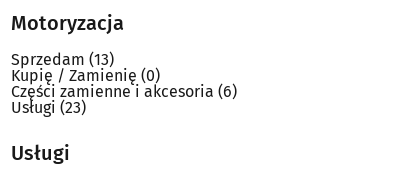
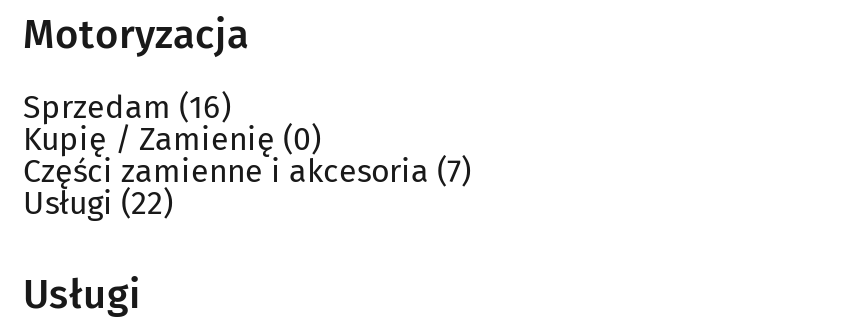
- Sprzedam (13)
+ Sprzedam (16)

- Części zamienne i akcesoria (6)
+ Części zamienne i akcesoria (7)

- Usługi (23)
+ Usługi (22)
